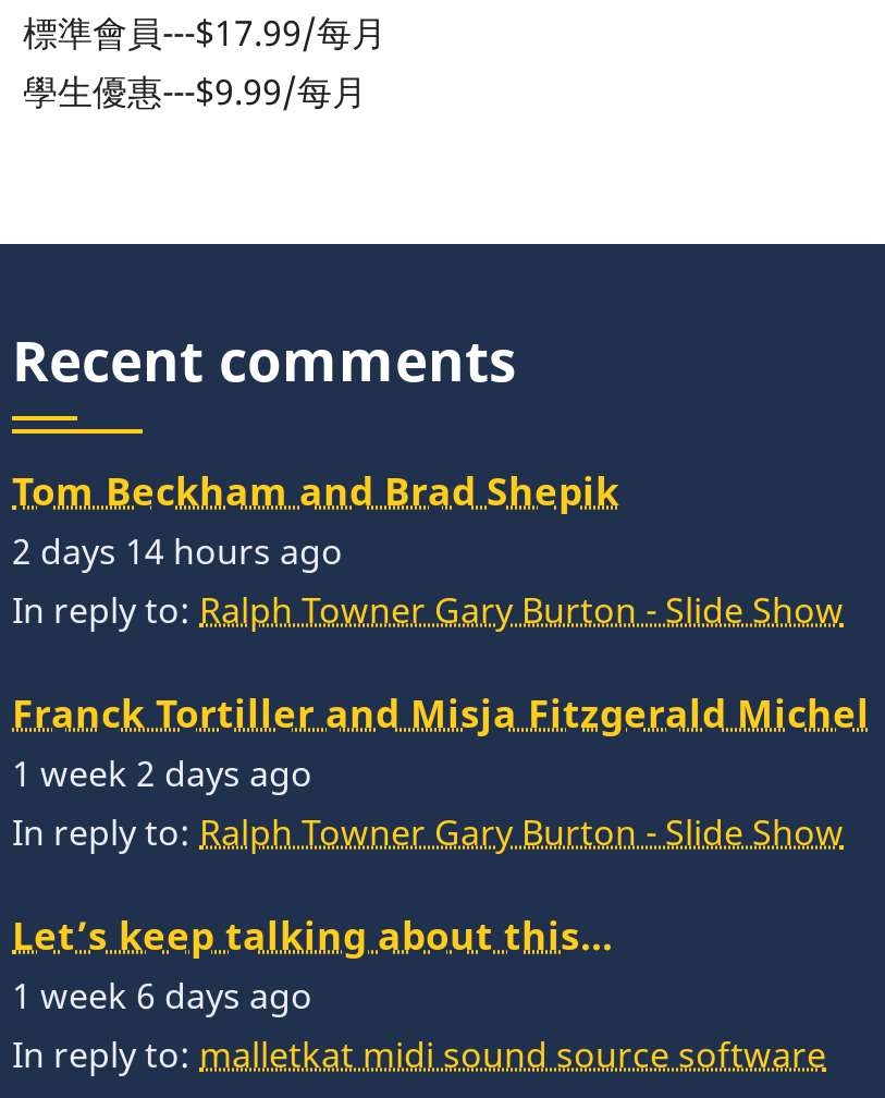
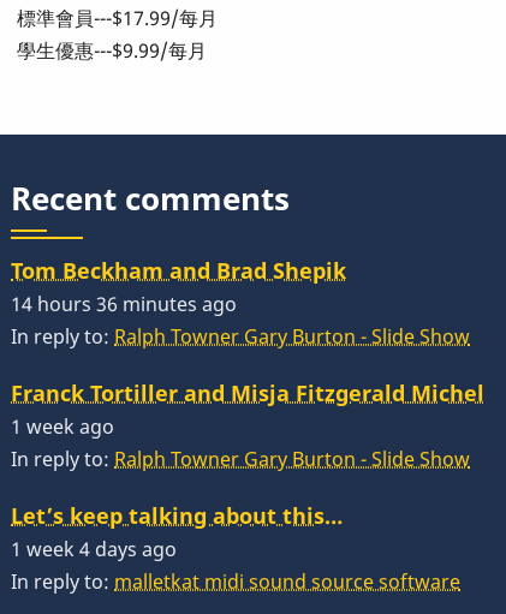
- 2 days 14 hours ago
+ 14 hours 36 minutes ago

- 1 week 2 days ago
+ 1 week ago

- 1 week 6 days ago
+ 1 week 4 days ago
